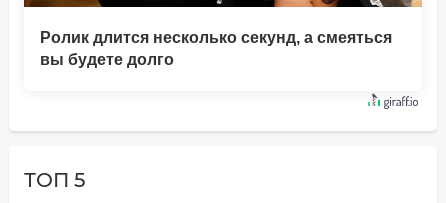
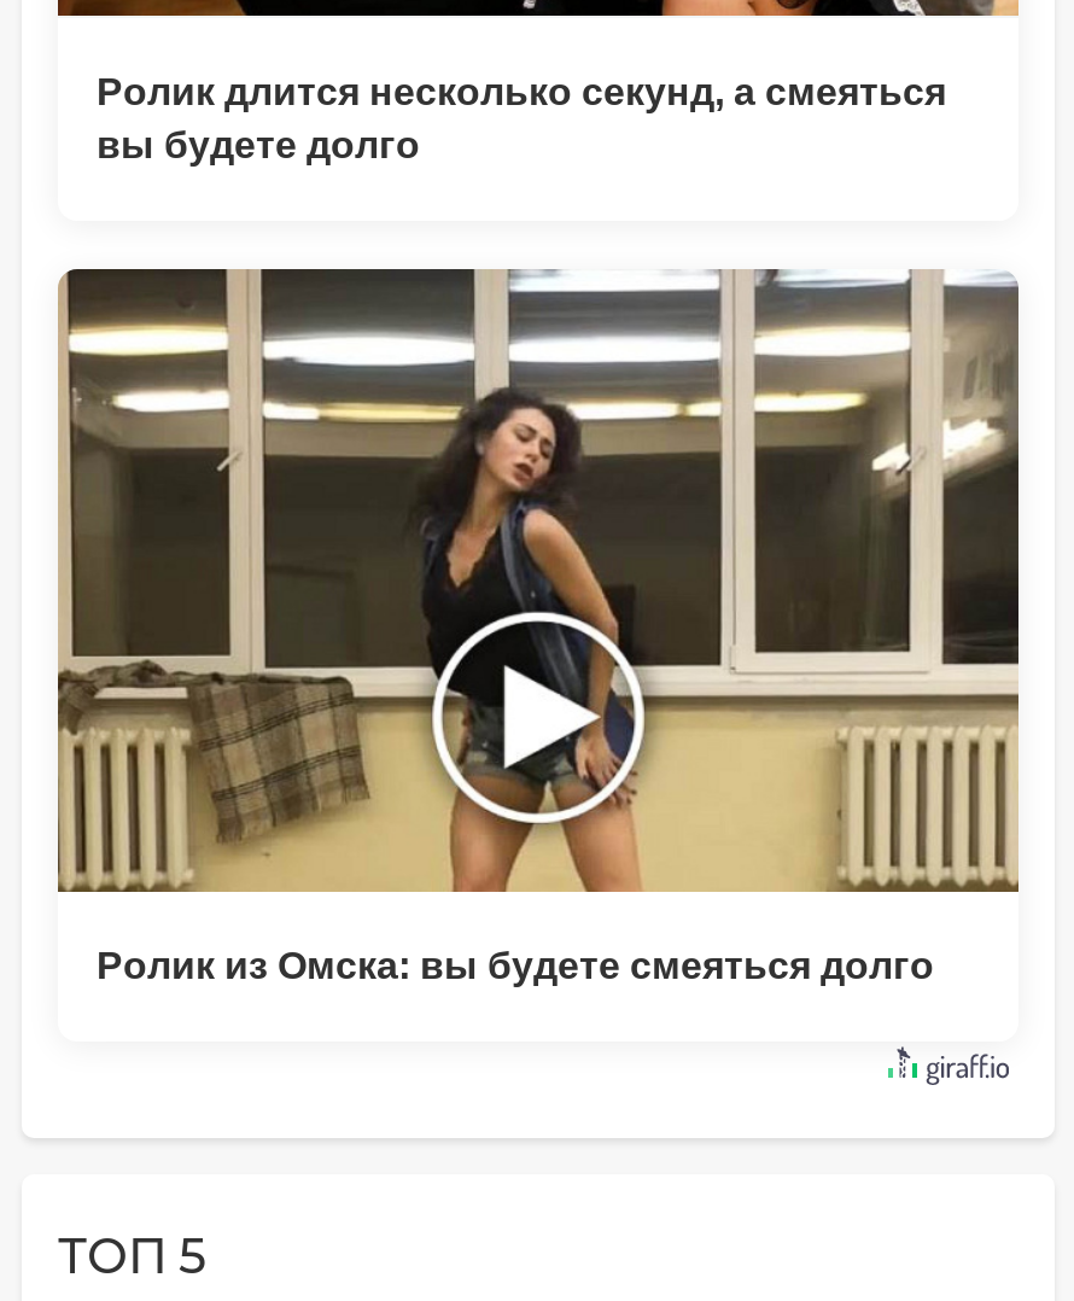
+ [image]
+ Ролик из Омска: вы будете смеяться долго
